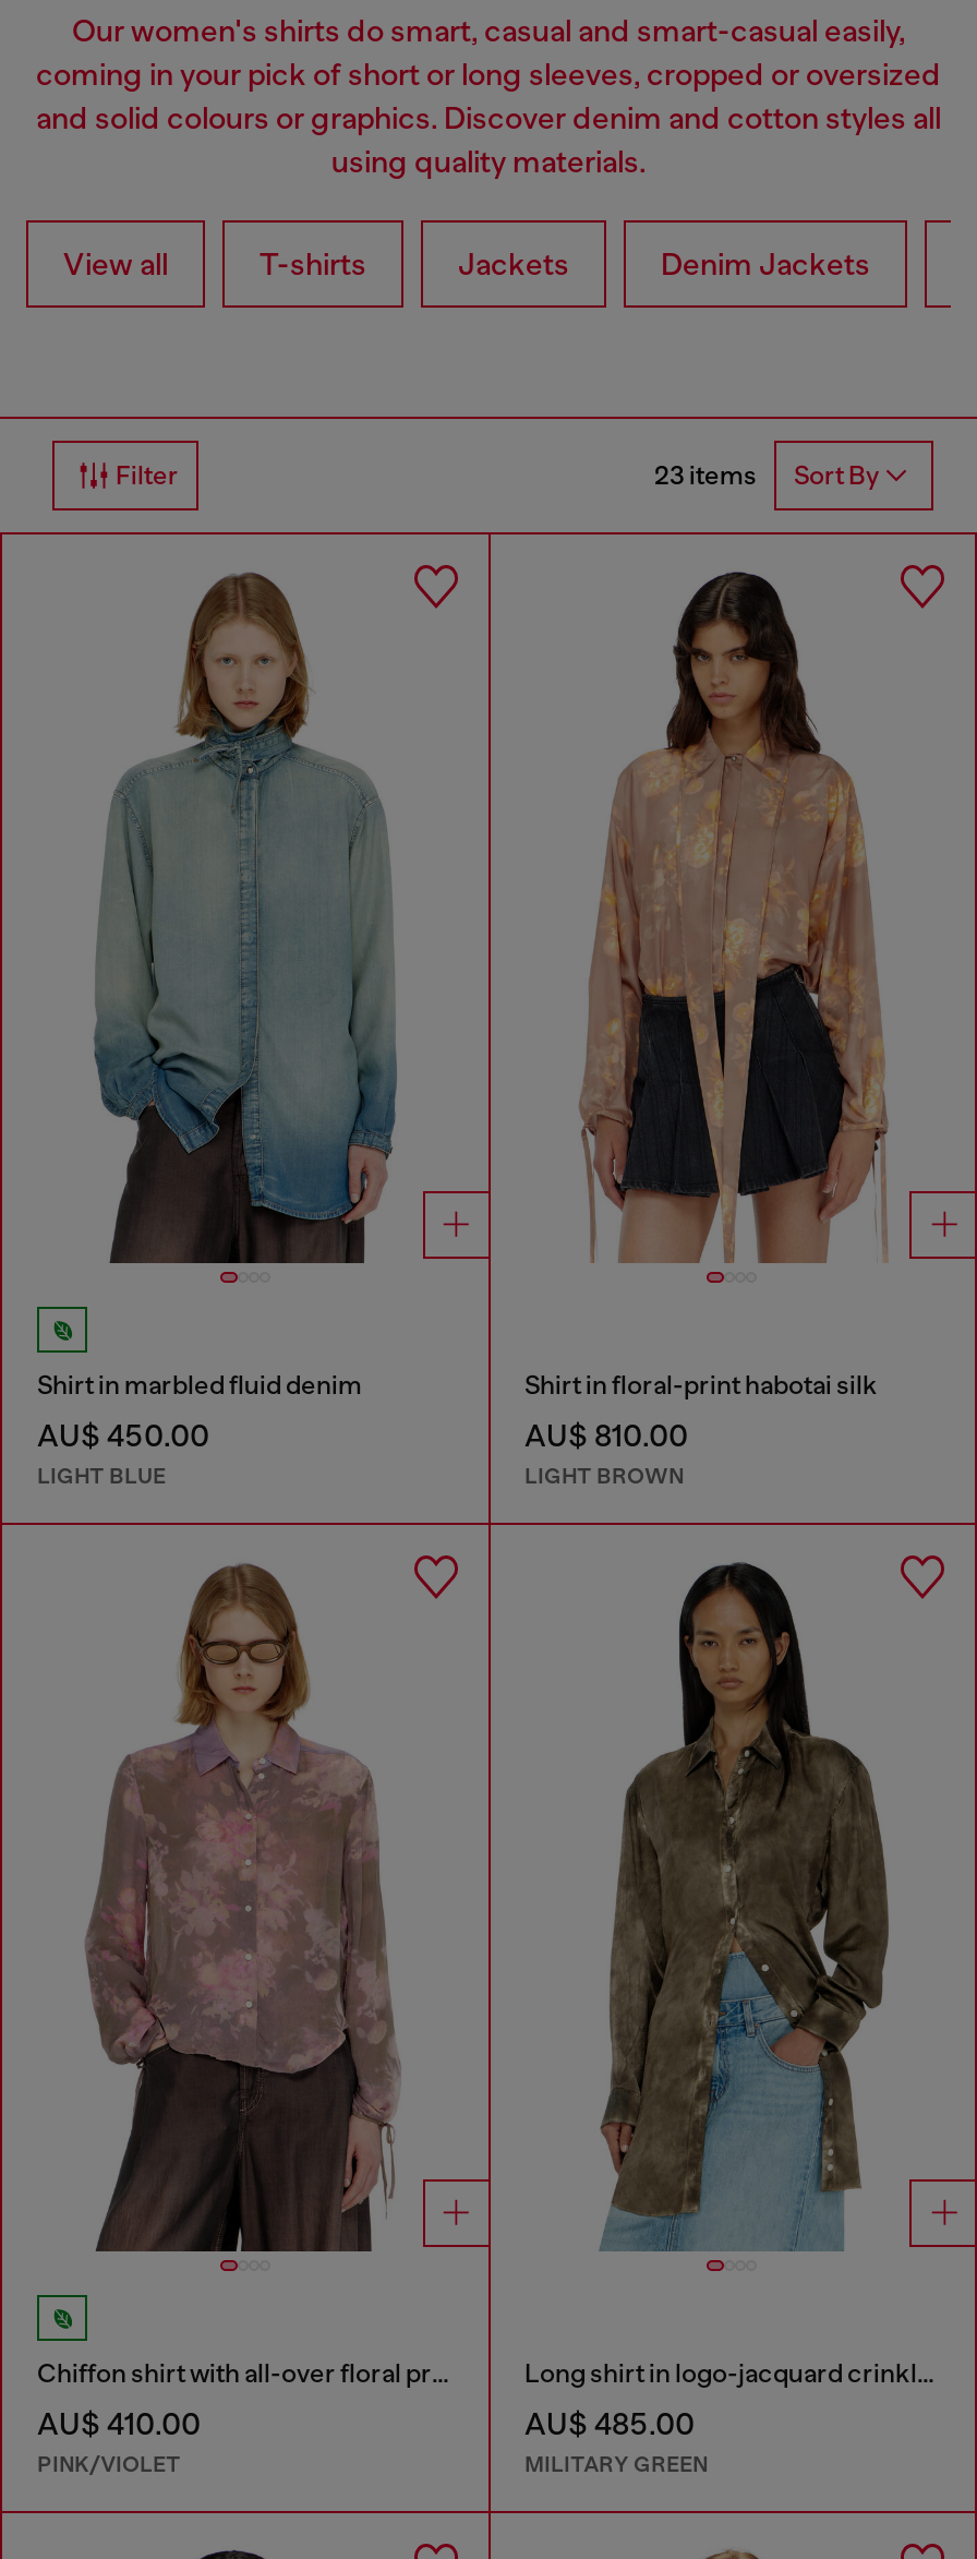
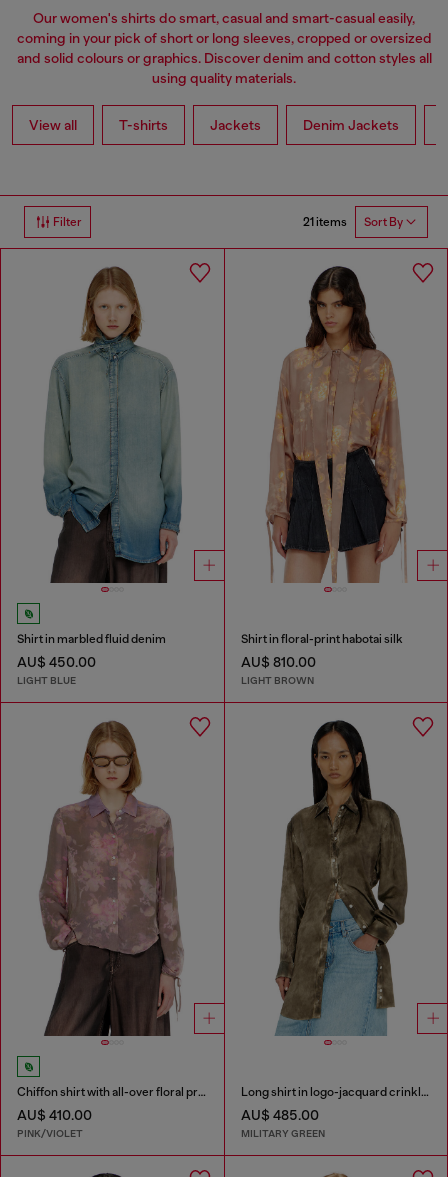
- 23 items Sort By
+ 21 items Sort By
